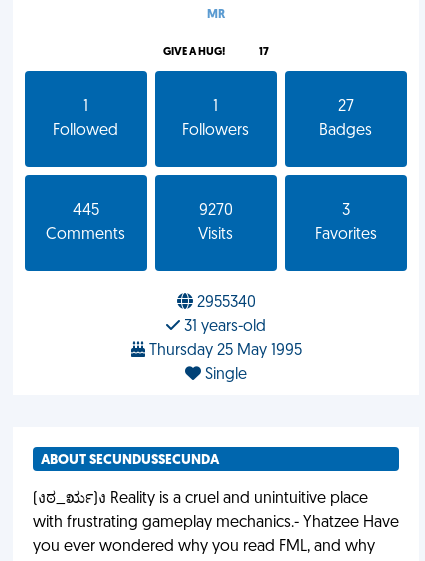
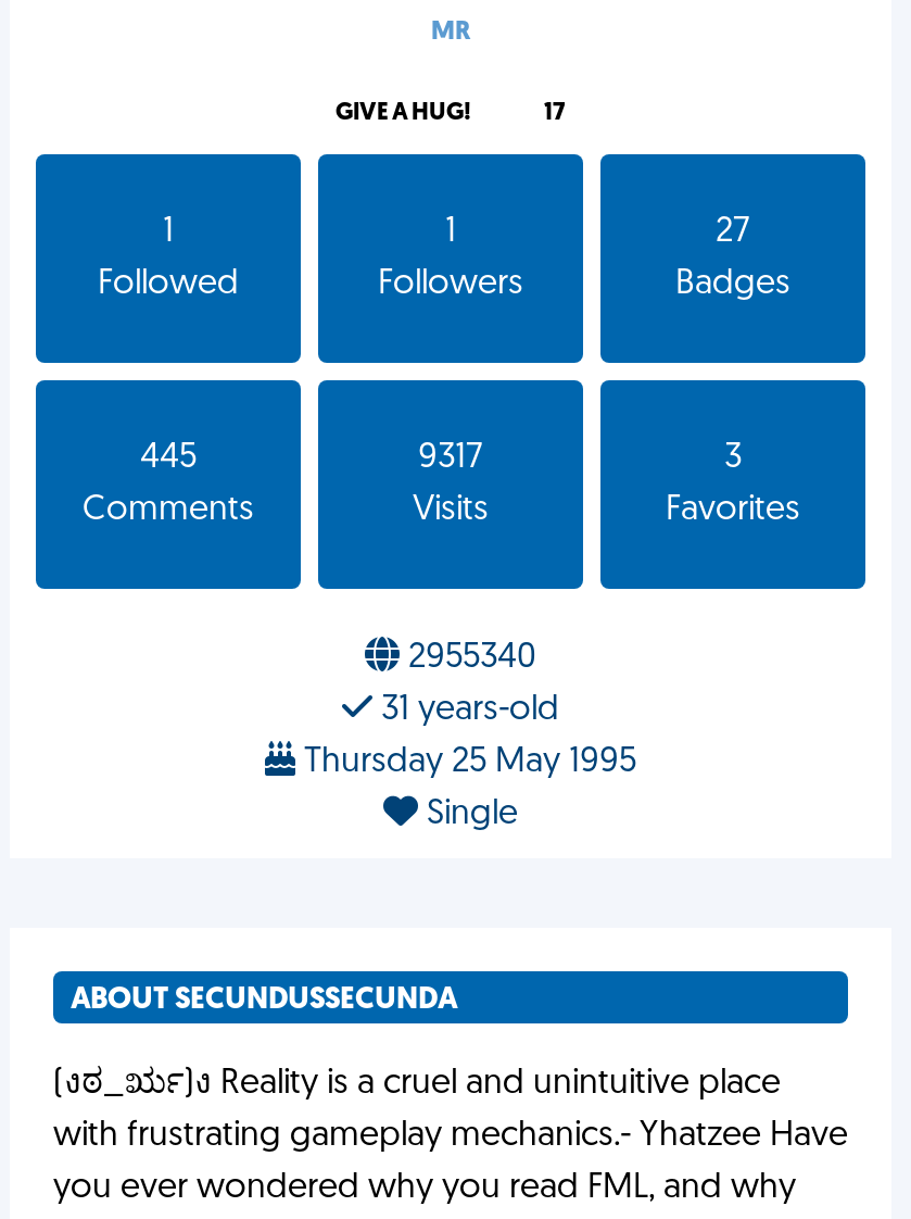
- 9270
+ 9317
